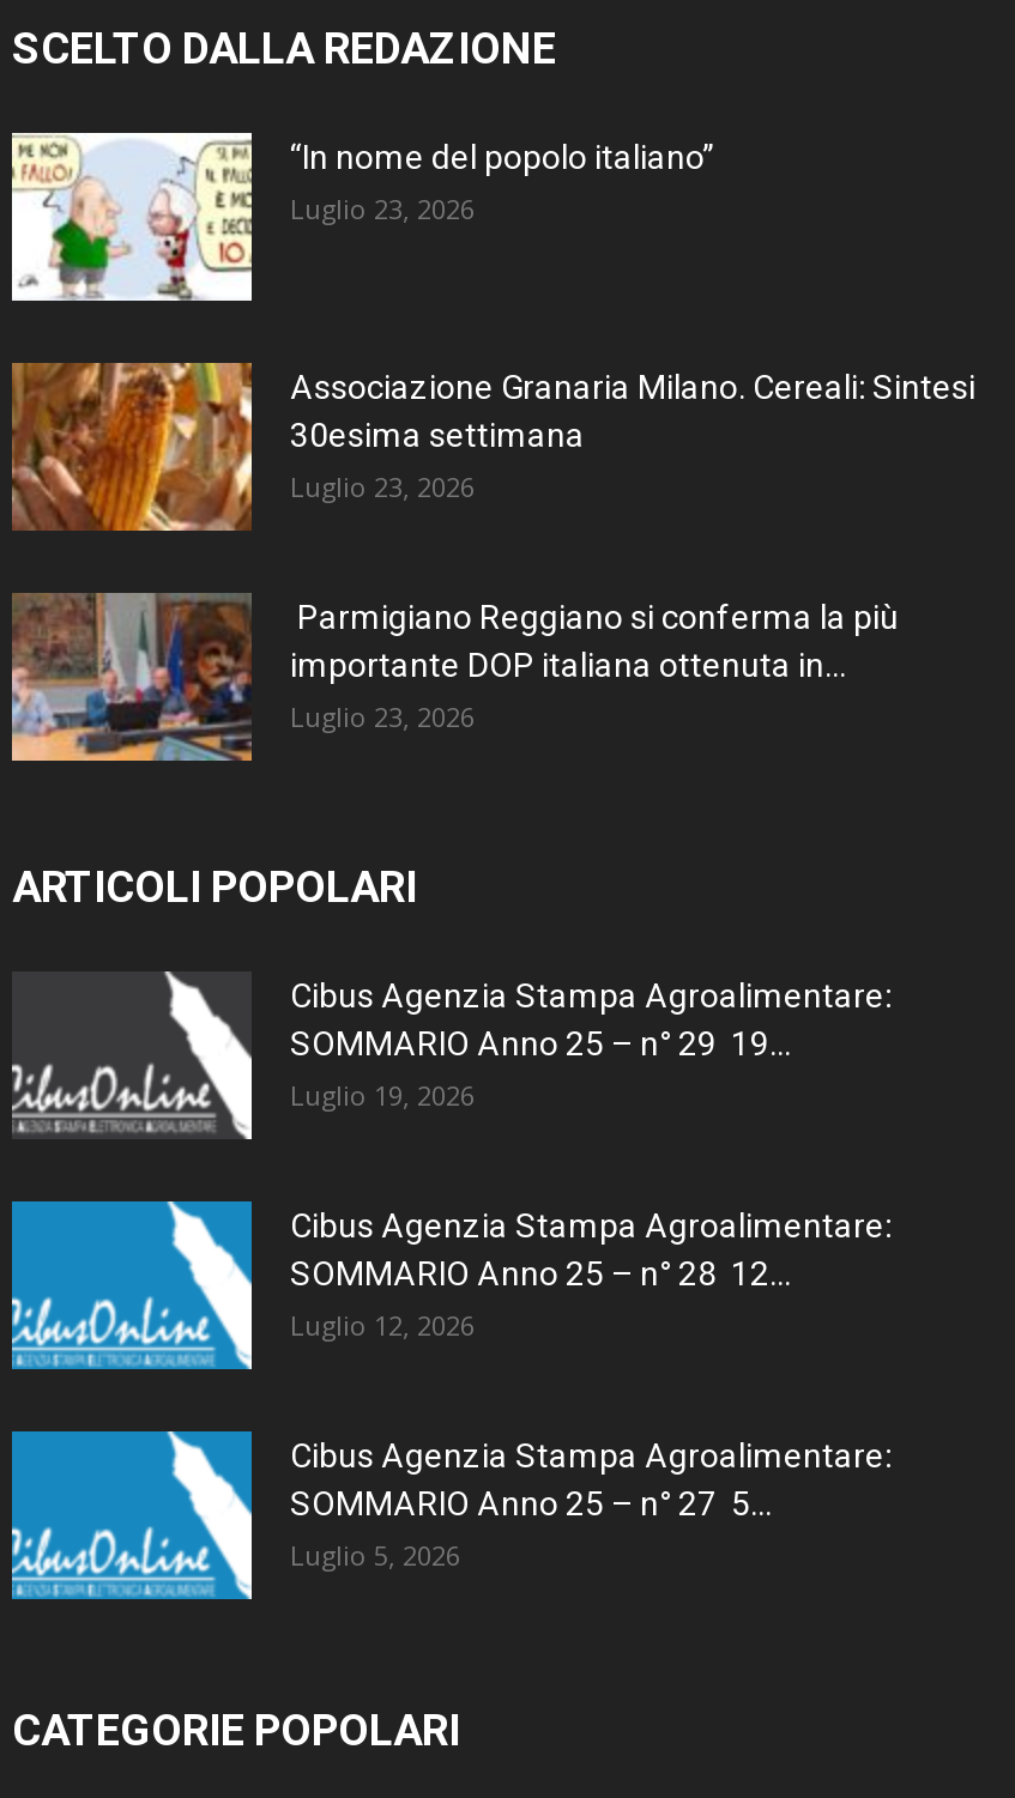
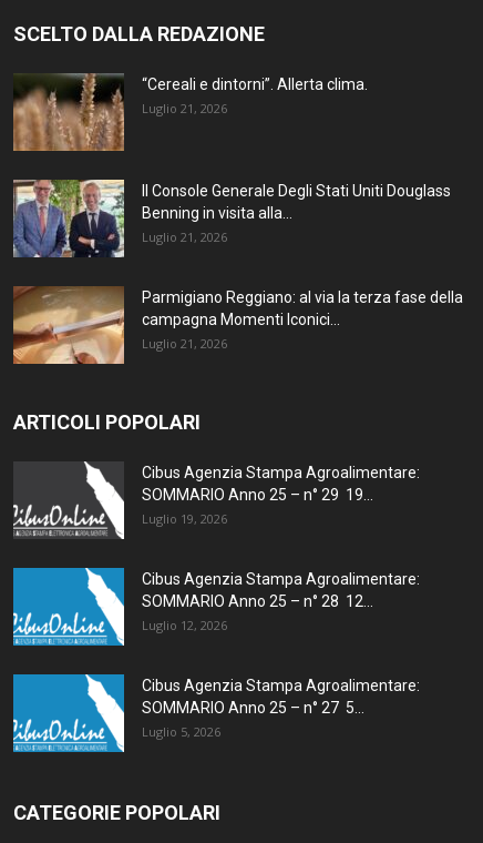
- [image]
- “In nome del popolo italiano”
- Luglio 23, 2026
+ [image]
+ “Cereali e dintorni”. Allerta clima.
+ Luglio 21, 2026

- [image]
- Associazione Granaria Milano. Cereali: Sintesi
- 30esima settimana
- Luglio 23, 2026
+ [image]
+ Il Console Generale Degli Stati Uniti Douglass
+ Benning in visita alla...
+ Luglio 21, 2026

- [image]
- Parmigiano Reggiano si conferma la più
- importante DOP italiana ottenuta in...
- Luglio 23, 2026
+ [image]
+ Parmigiano Reggiano: al via la terza fase della
+ campagna Momenti Iconici...
+ Luglio 21, 2026
